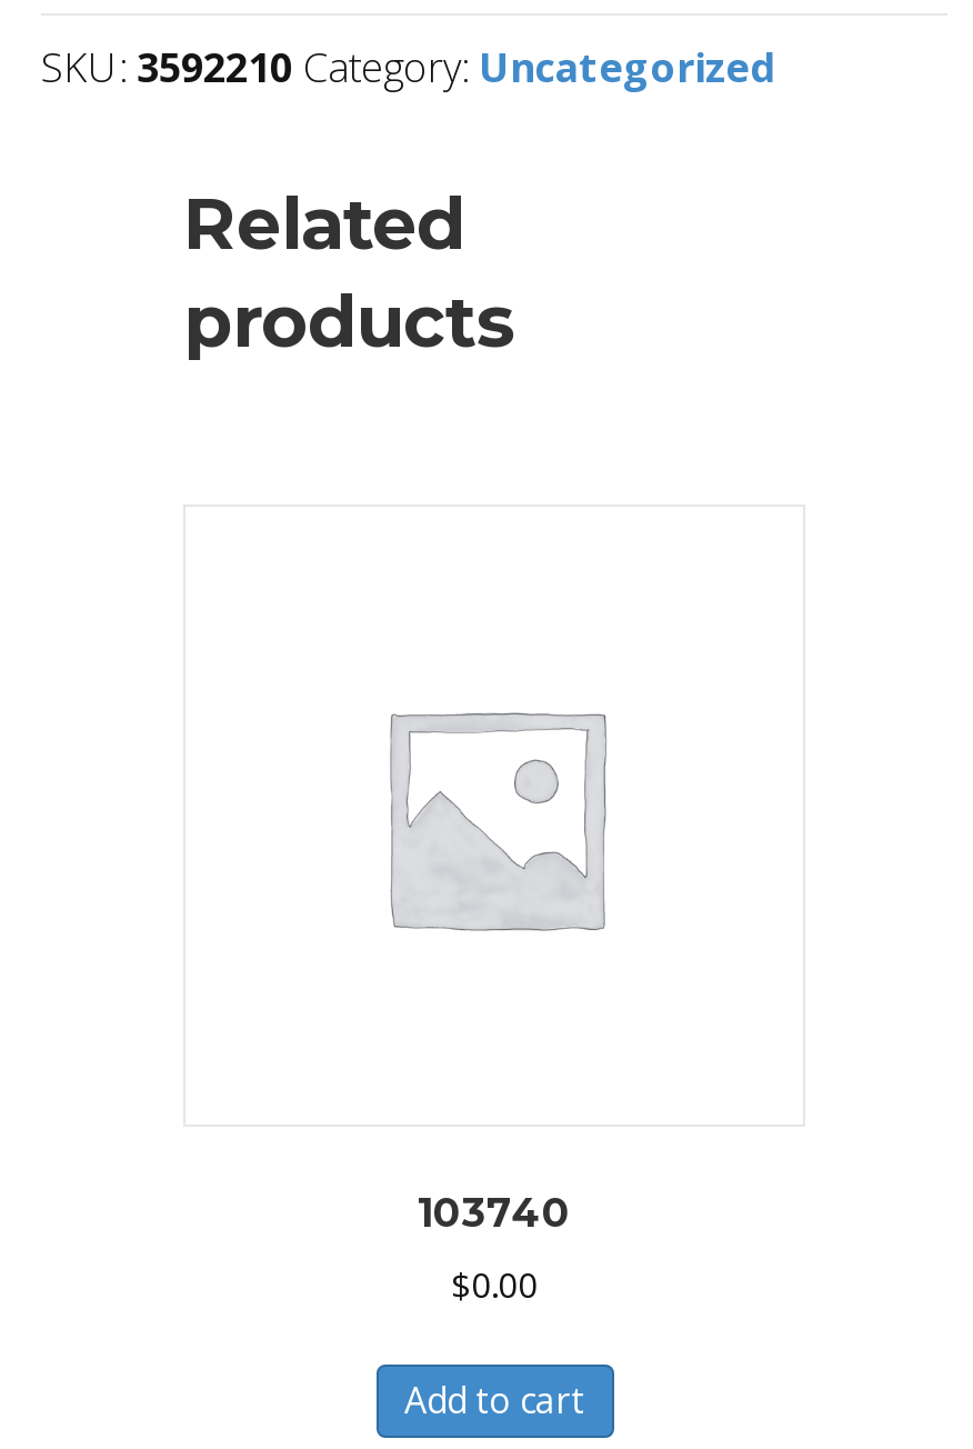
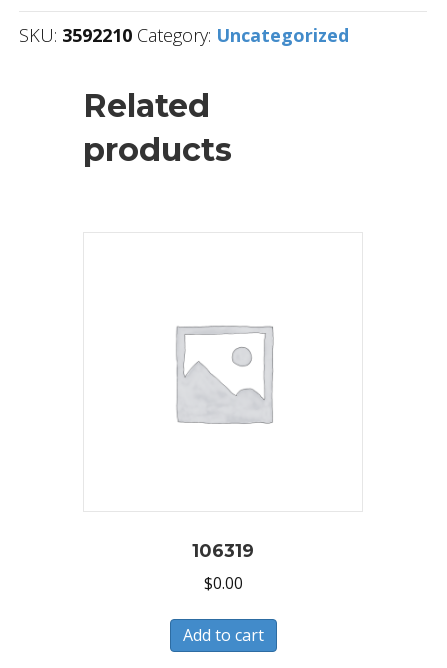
- 103740
+ 106319
